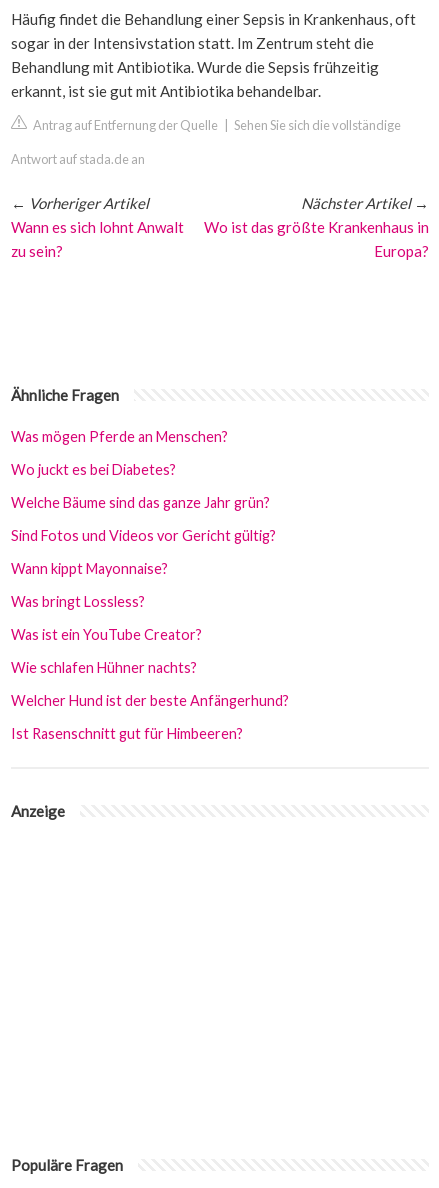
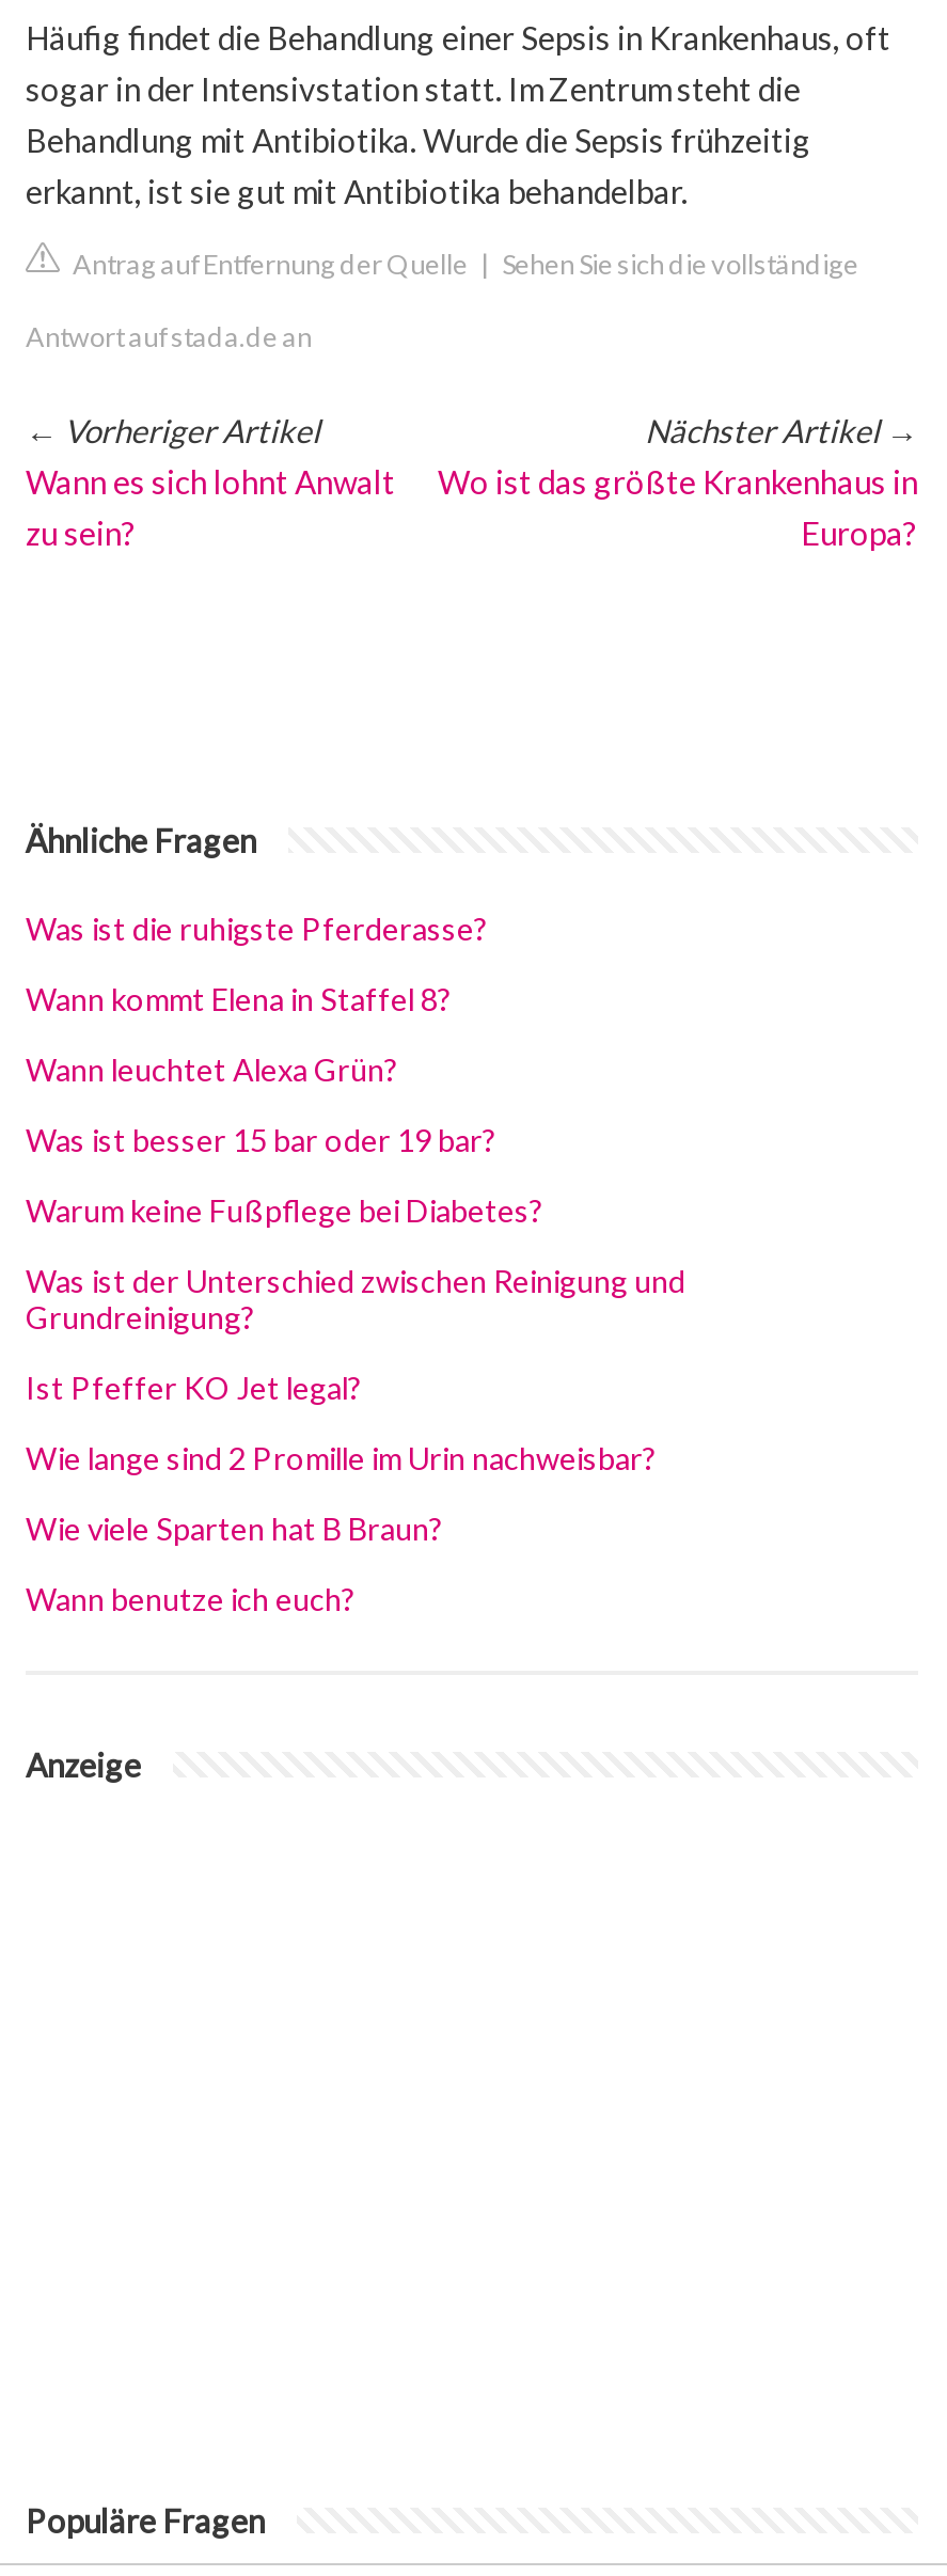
- Was mögen Pferde an Menschen?
+ Was ist die ruhigste Pferderasse?

- Wo juckt es bei Diabetes?
+ Wann kommt Elena in Staffel 8?

- Welche Bäume sind das ganze Jahr grün?
+ Wann leuchtet Alexa Grün?

- Sind Fotos und Videos vor Gericht gültig?
+ Was ist besser 15 bar oder 19 bar?

- Wann kippt Mayonnaise?
+ Warum keine Fußpflege bei Diabetes?

- Was bringt Lossless?
+ Was ist der Unterschied zwischen Reinigung und
+ Grundreinigung?

- Was ist ein YouTube Creator?
+ Ist Pfeffer KO Jet legal?

- Wie schlafen Hühner nachts?
+ Wie lange sind 2 Promille im Urin nachweisbar?

- Welcher Hund ist der beste Anfängerhund?
+ Wie viele Sparten hat B Braun?

- Ist Rasenschnitt gut für Himbeeren?
+ Wann benutze ich euch?
